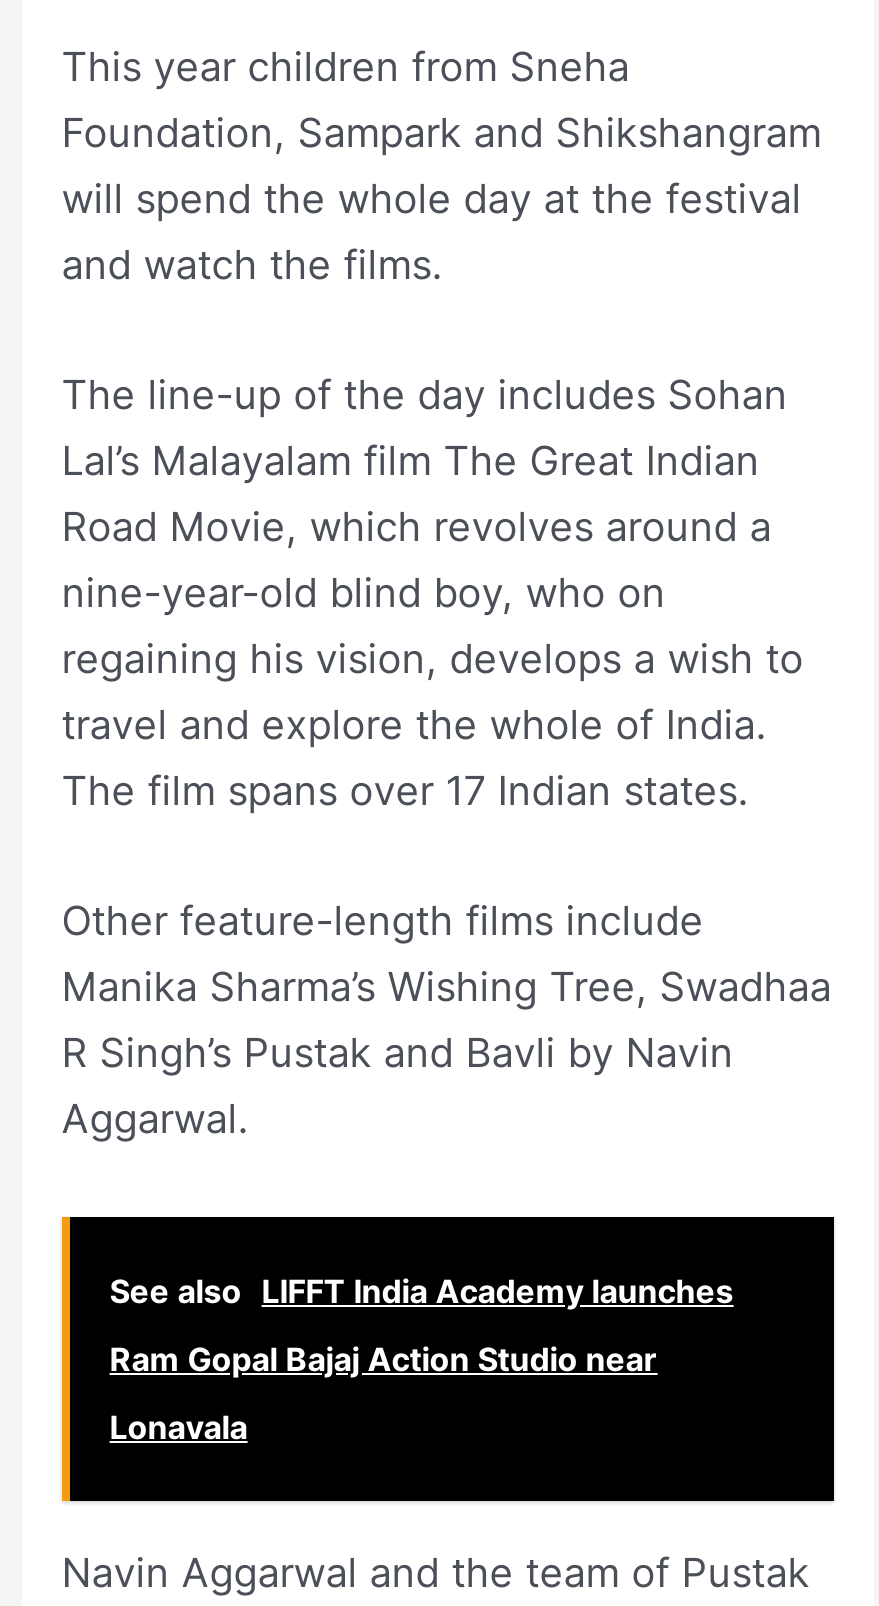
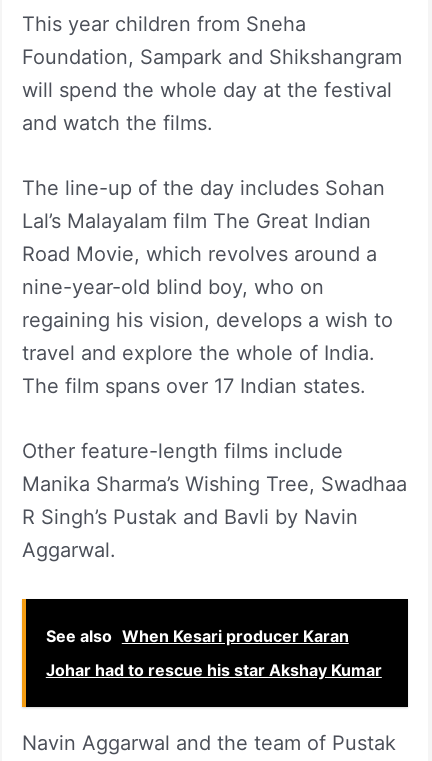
- See also LIFFT India Academy launches
- Ram Gopal Bajaj Action Studio near
- Lonavala
+ See also When Kesari producer Karan
+ Johar had to rescue his star Akshay Kumar
